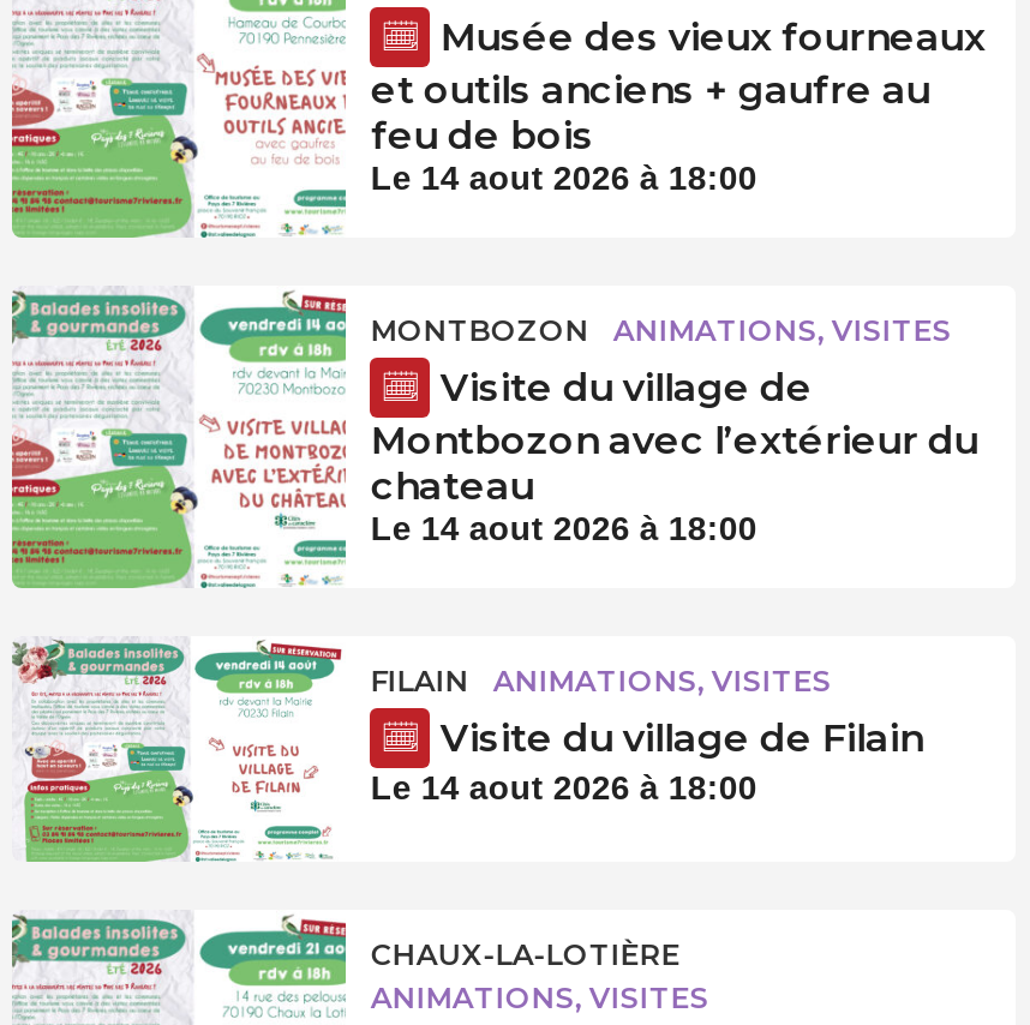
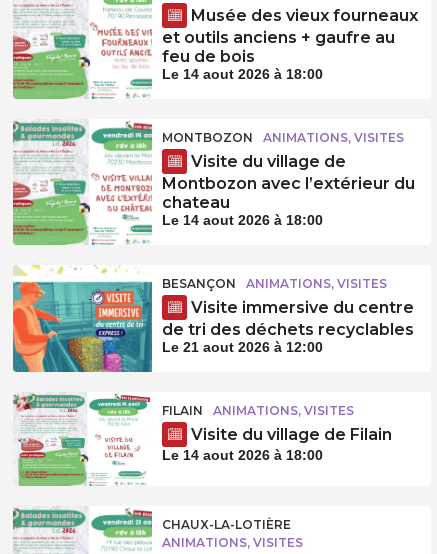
+ [image]
+ BESANÇON
+ ANIMATIONS, VISITES
+ Visite immersive du centre
+ de tri des déchets recyclables
+ Le 21 aout 2026 à 12:00
